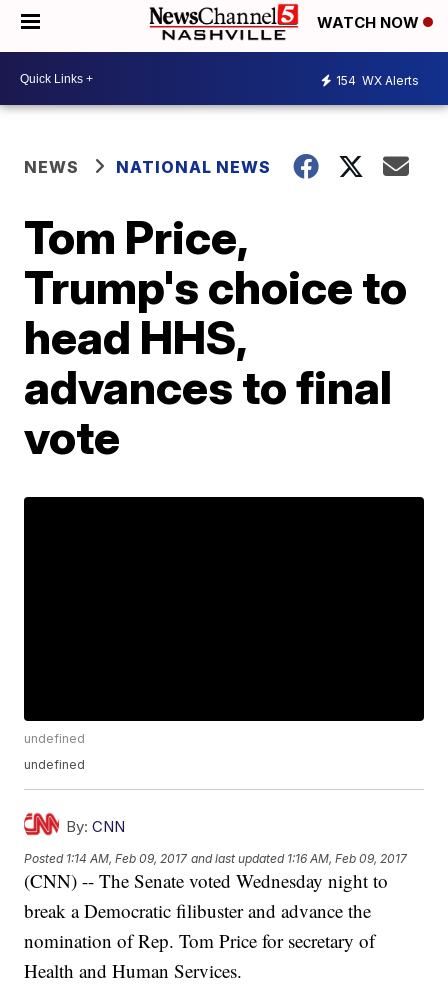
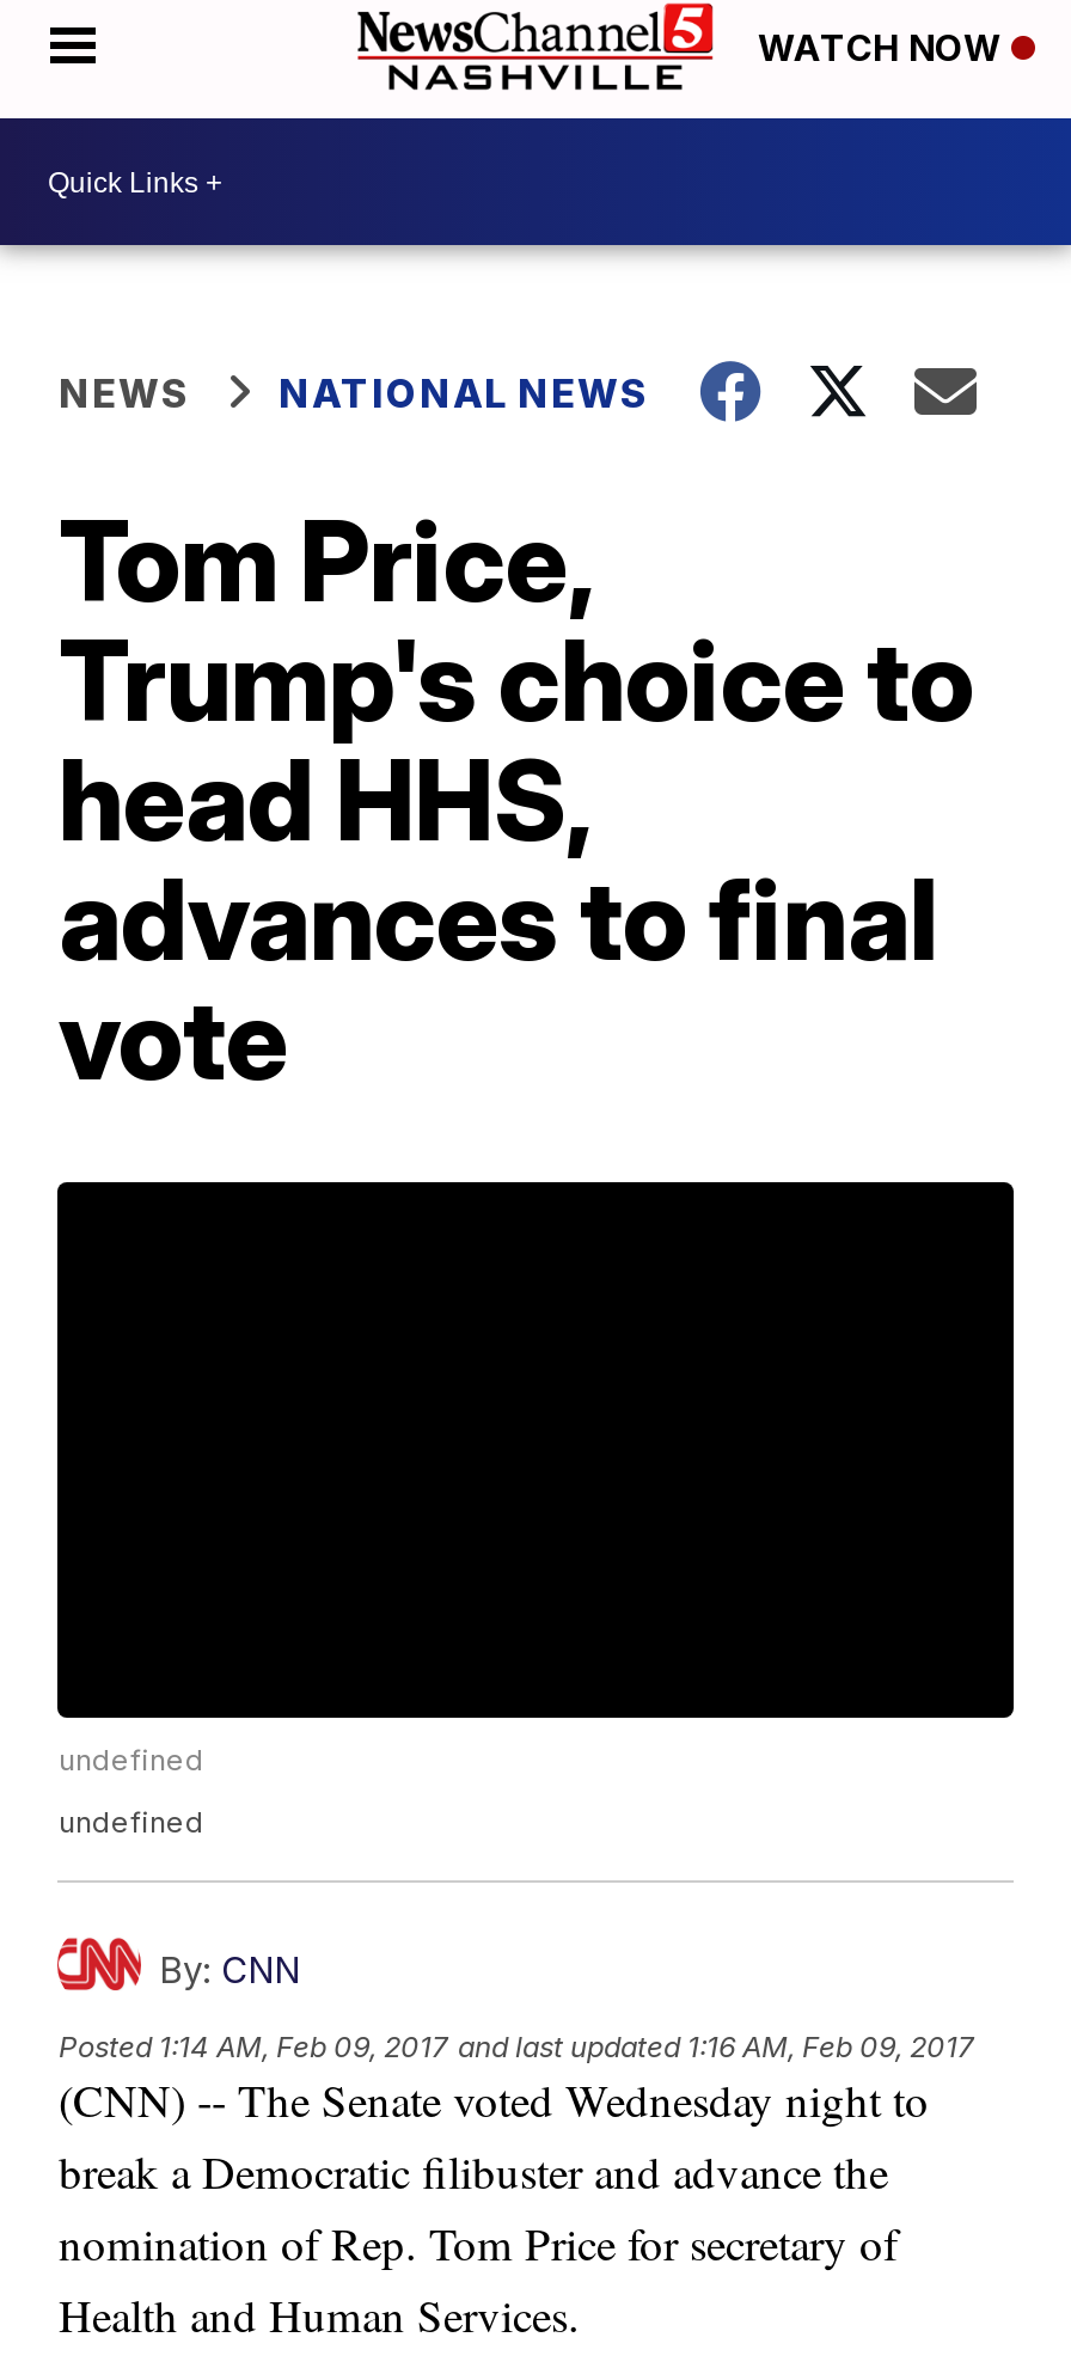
- 154 WX Alerts
